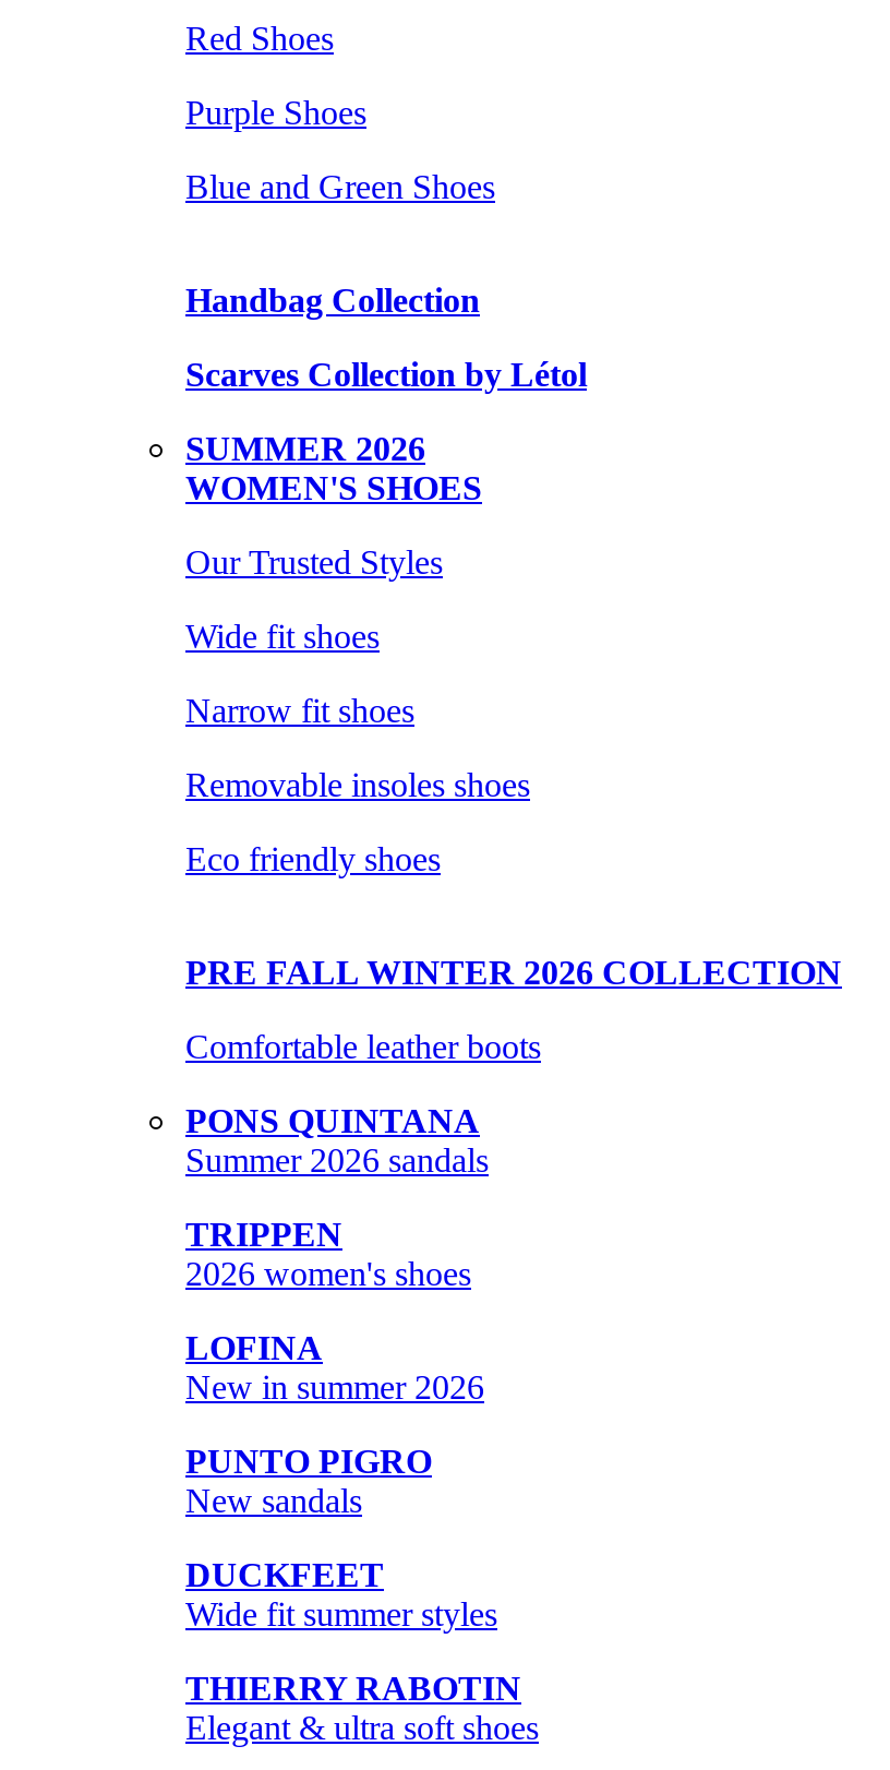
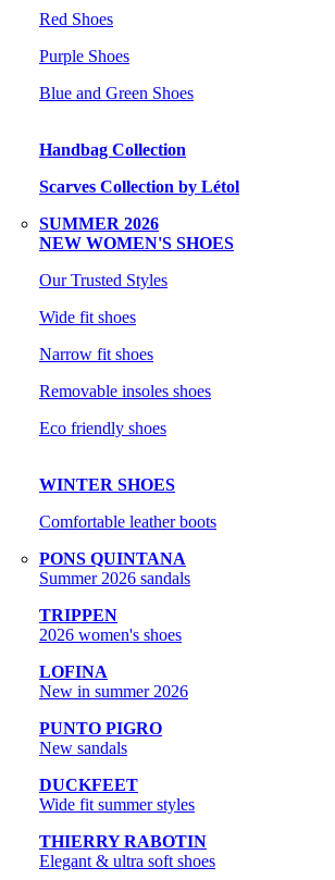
- WOMEN'S SHOES
+ NEW WOMEN'S SHOES

- PRE FALL WINTER 2026 COLLECTION
+ WINTER SHOES
